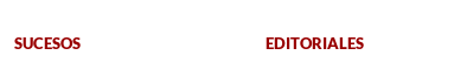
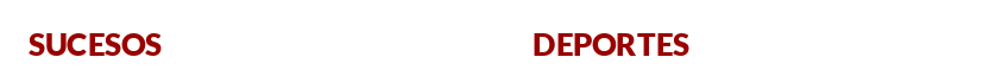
- EDITORIALES
+ DEPORTES
